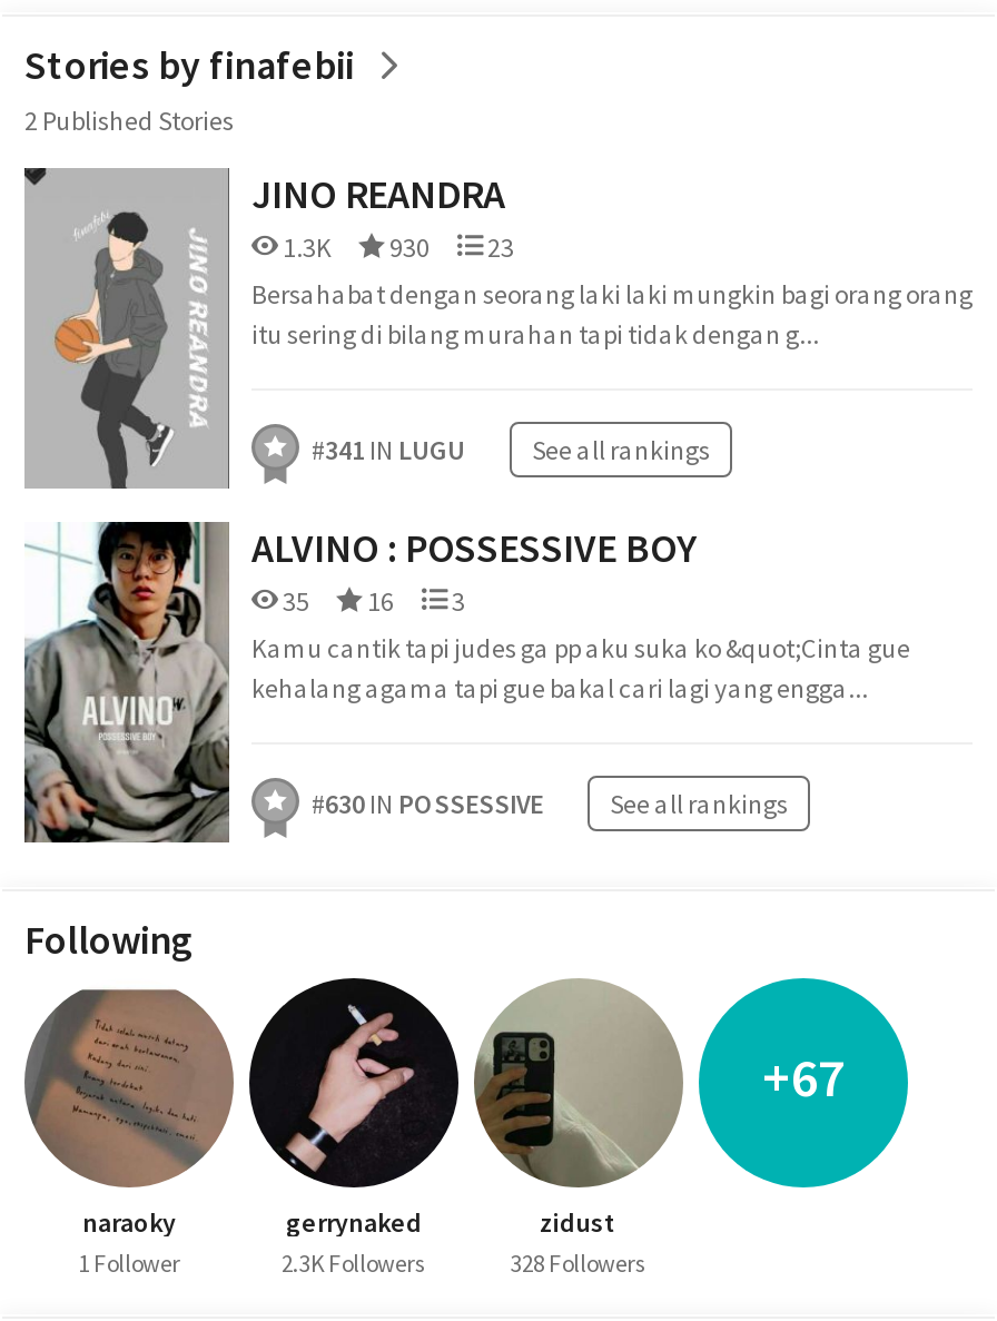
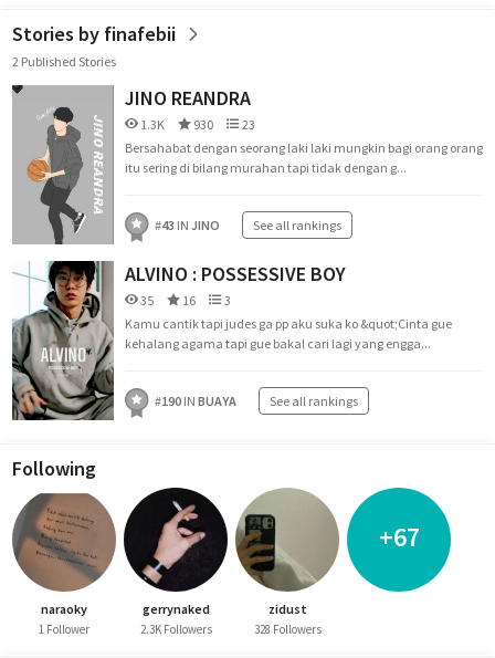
- #341 IN LUGU See all rankings
+ #43 IN JINO See all rankings

- #630 IN POSSESSIVE
+ #190 IN BUAYA
